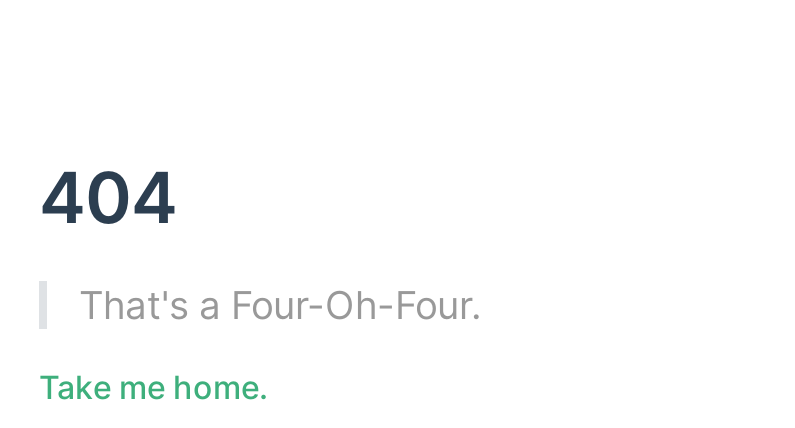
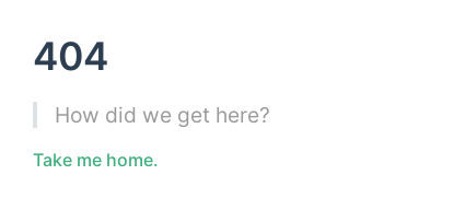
- That's a Four-Oh-Four.
+ How did we get here?
